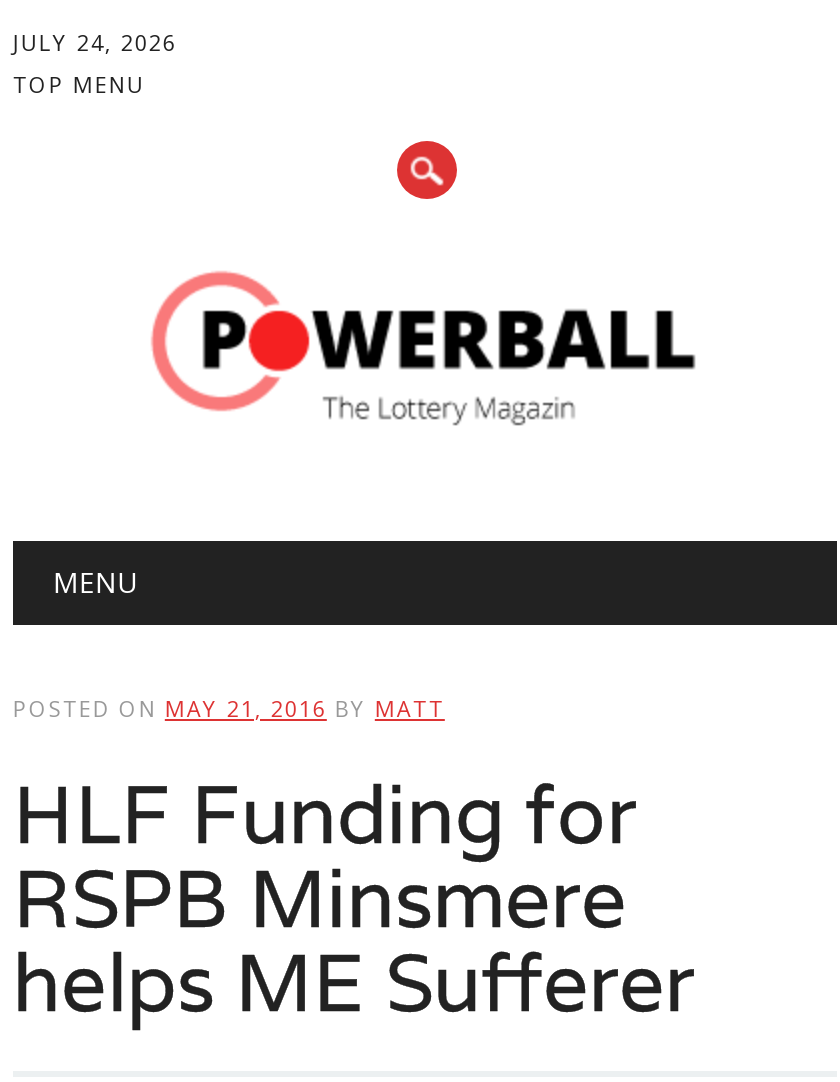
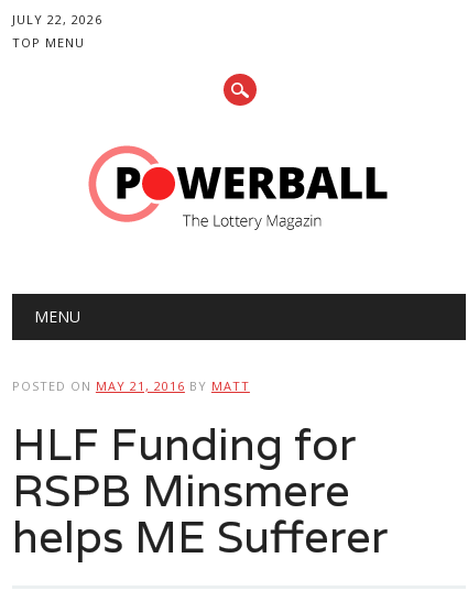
- JULY 24, 2026
+ JULY 22, 2026
